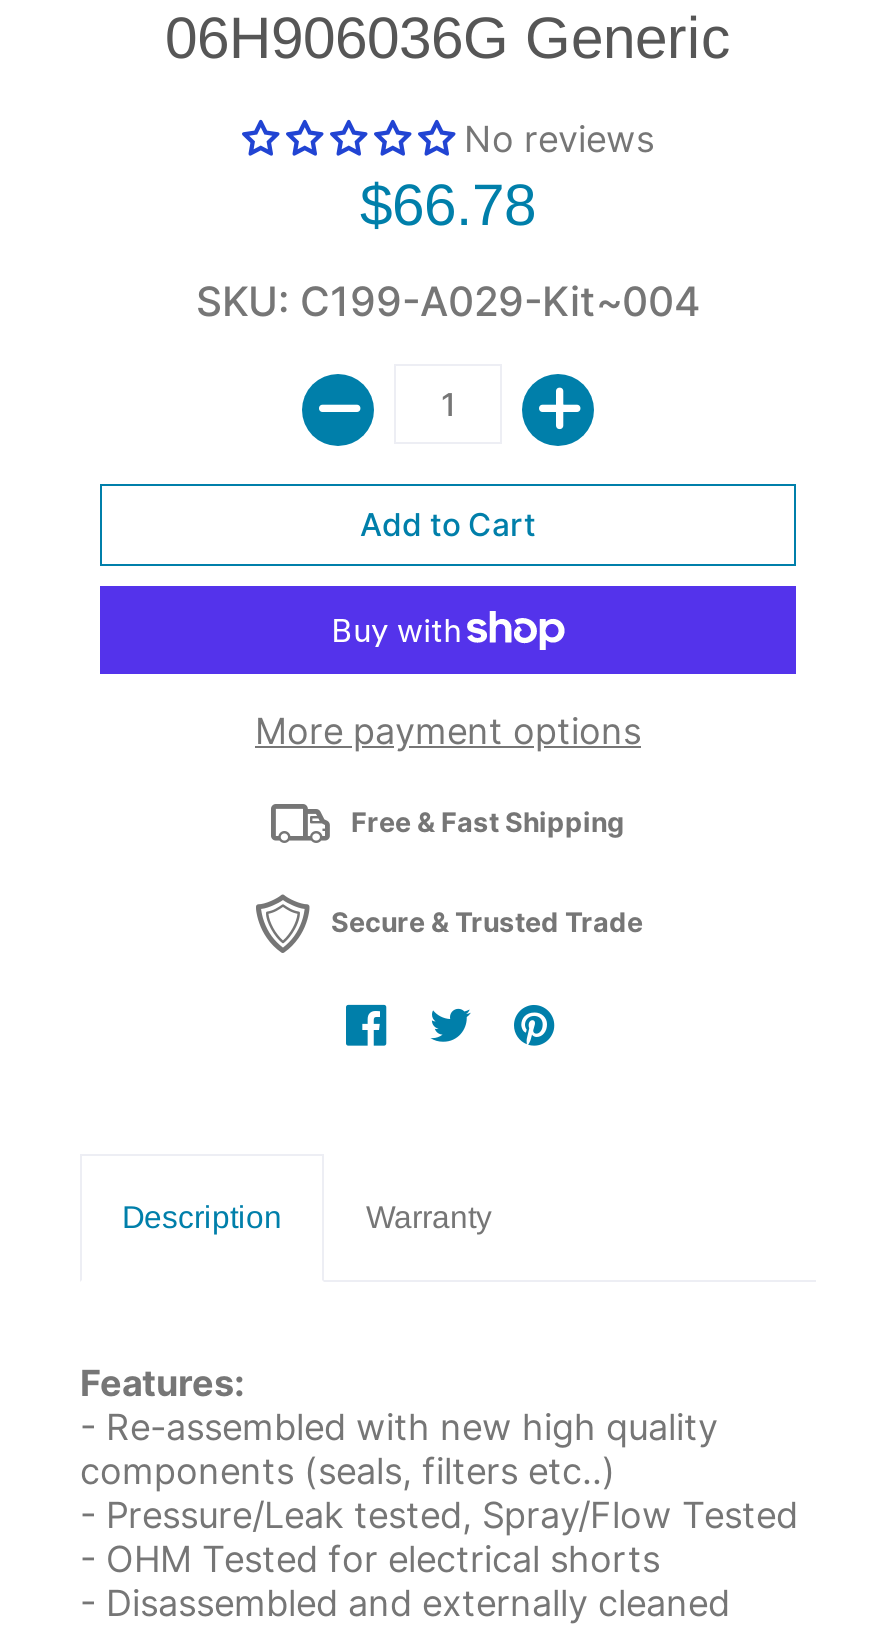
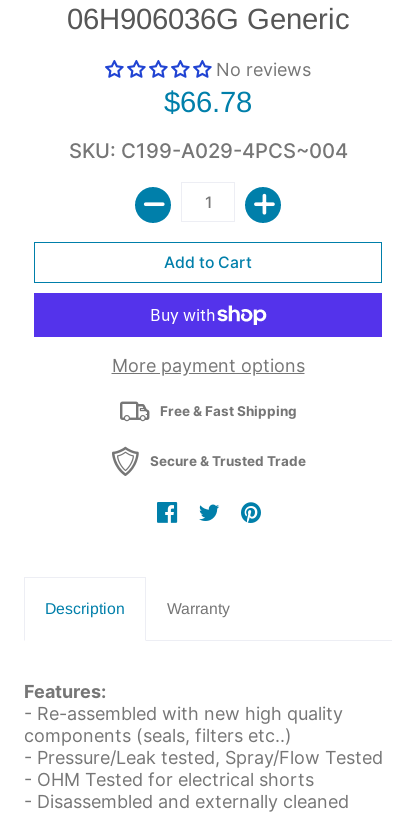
- SKU: C199-A029-Kit~004
+ SKU: C199-A029-4PCS~004
